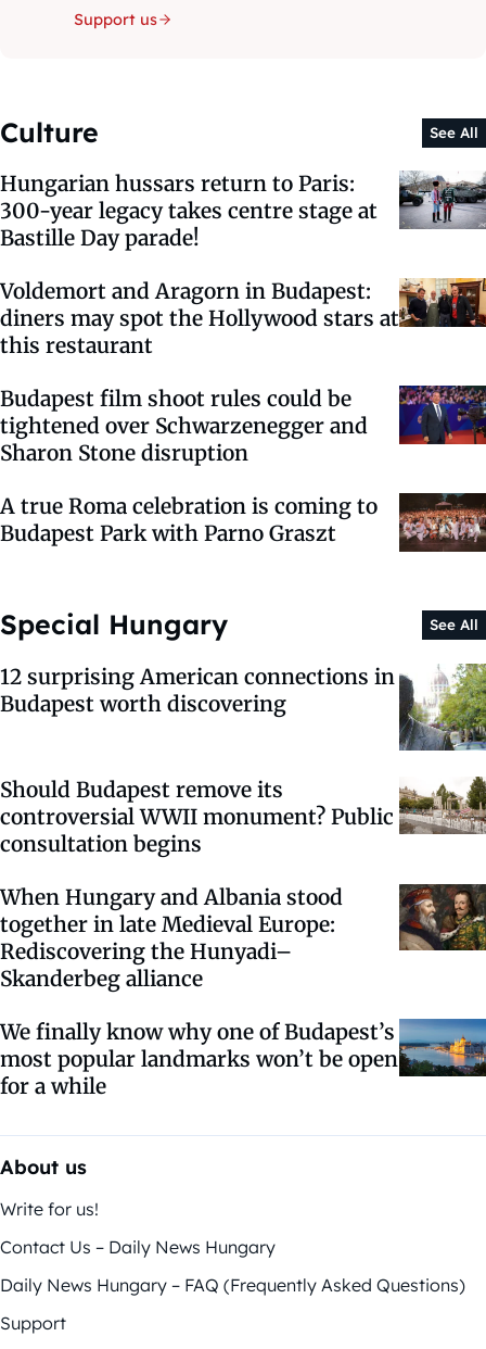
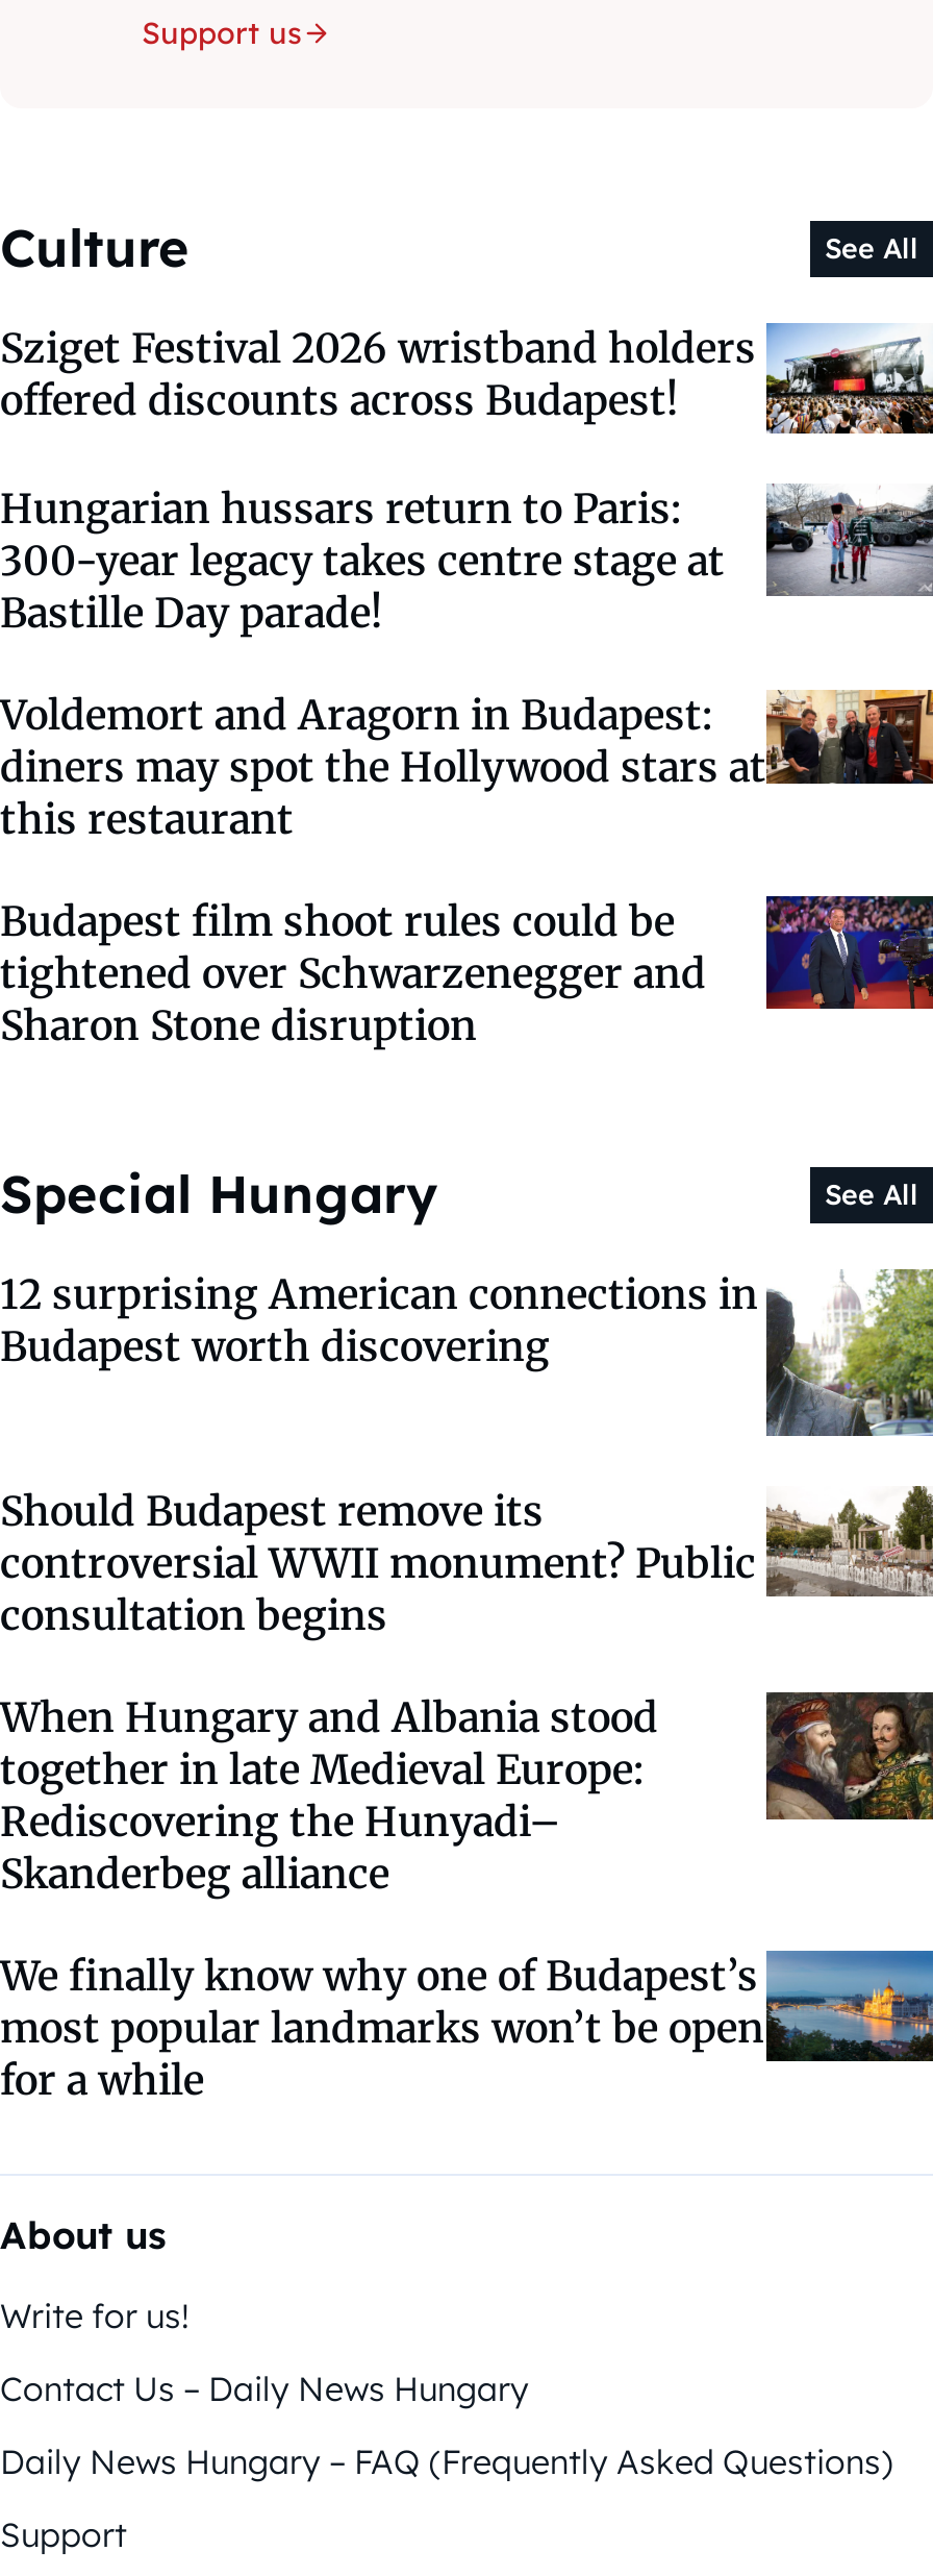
+ [image]
+ Sziget Festival 2026 wristband holders
+ offered discounts across Budapest!

moved down: [image] | Hungarian hussars return to Paris: | 300-year legacy takes centre stage at | ... | tightened over Schwarzenegger and | Sharon Stone disruption

- [image]
- A true Roma celebration is coming to
- Budapest Park with Parno Graszt
